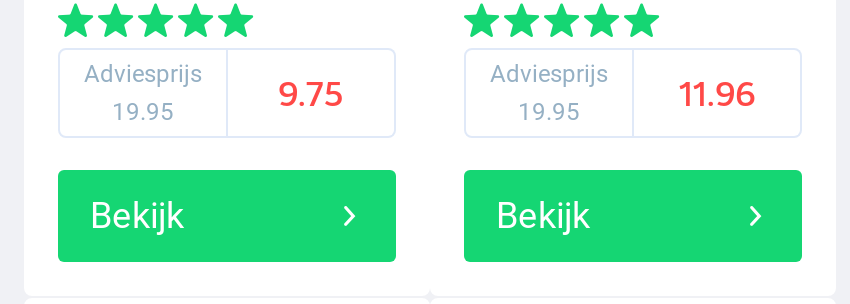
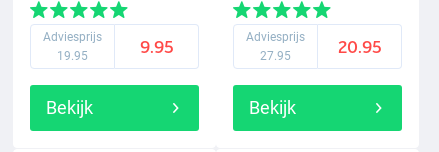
- 9.75
+ 9.95

- 11.96
+ 20.95

- 19.95
+ 27.95
